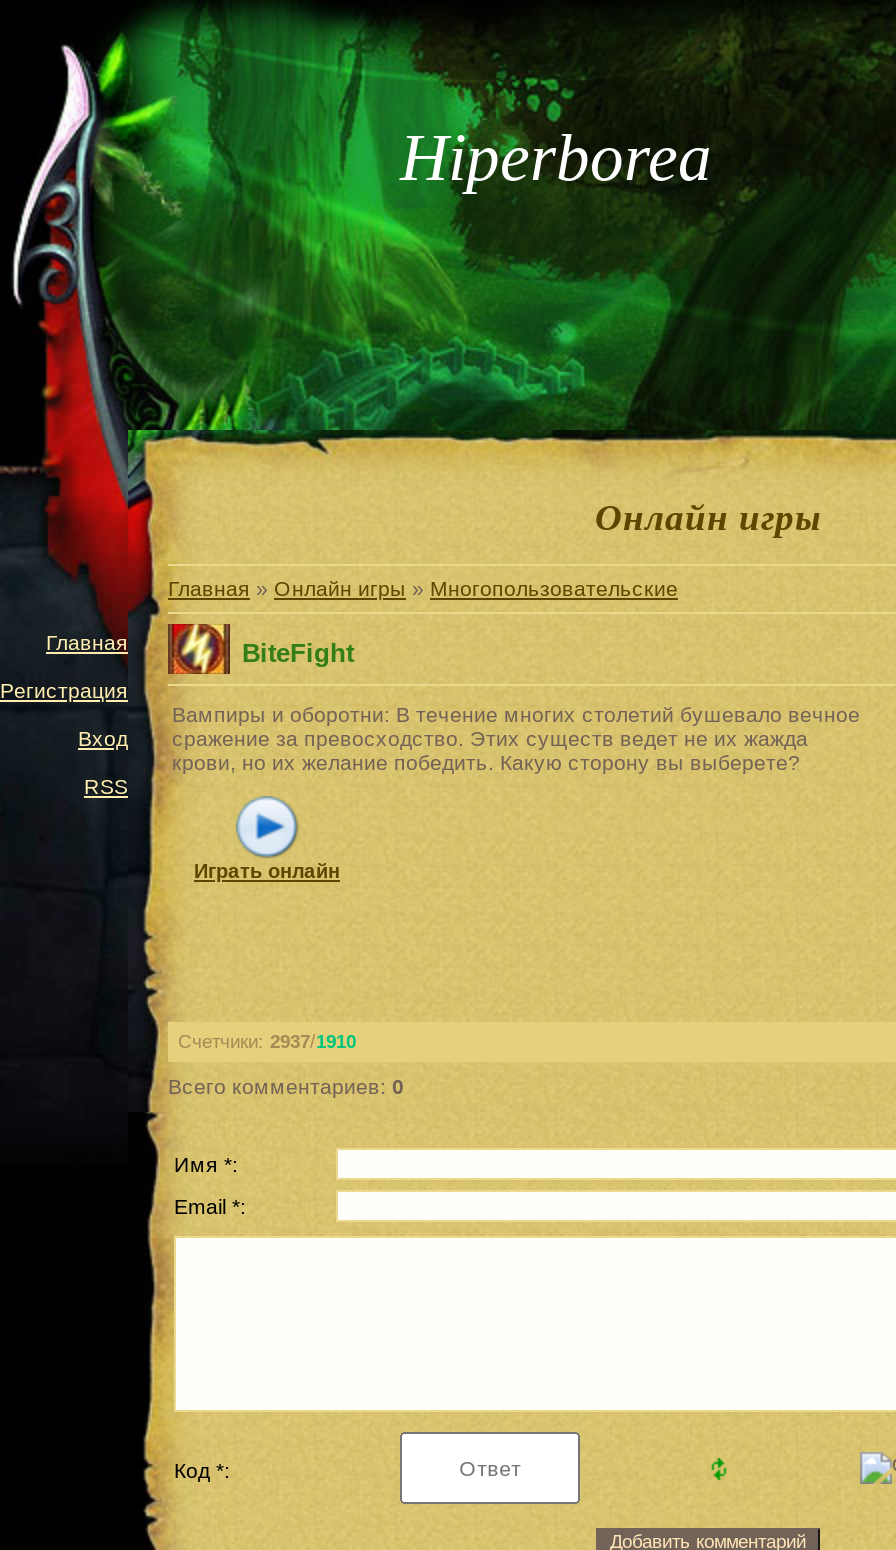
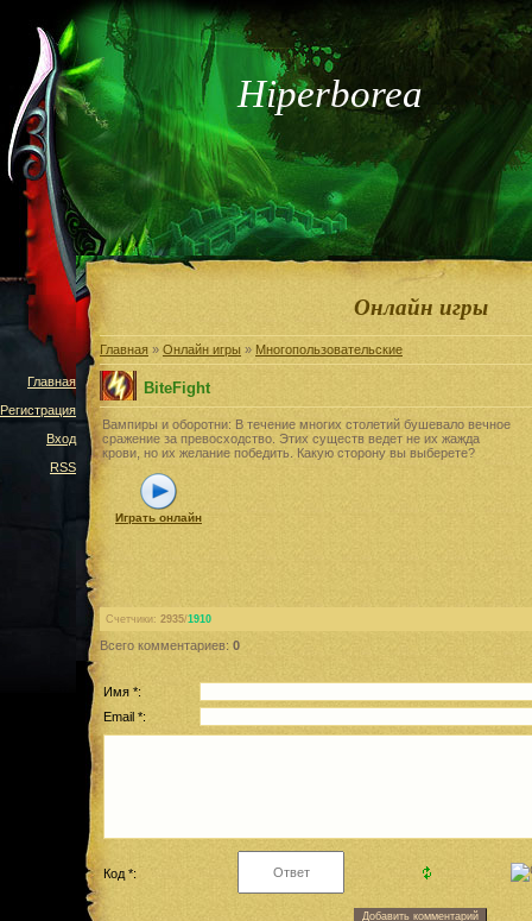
- Счетчики: 2937/1910
+ Счетчики: 2935/1910
